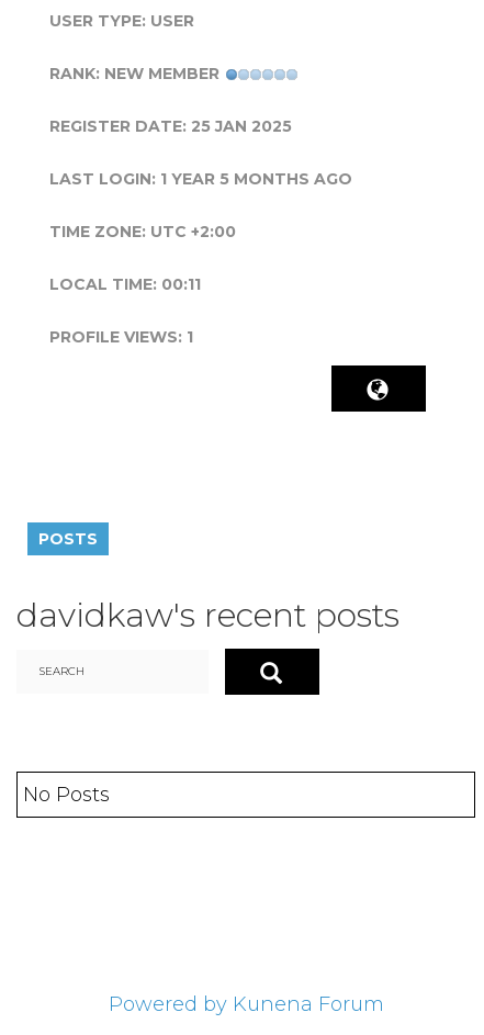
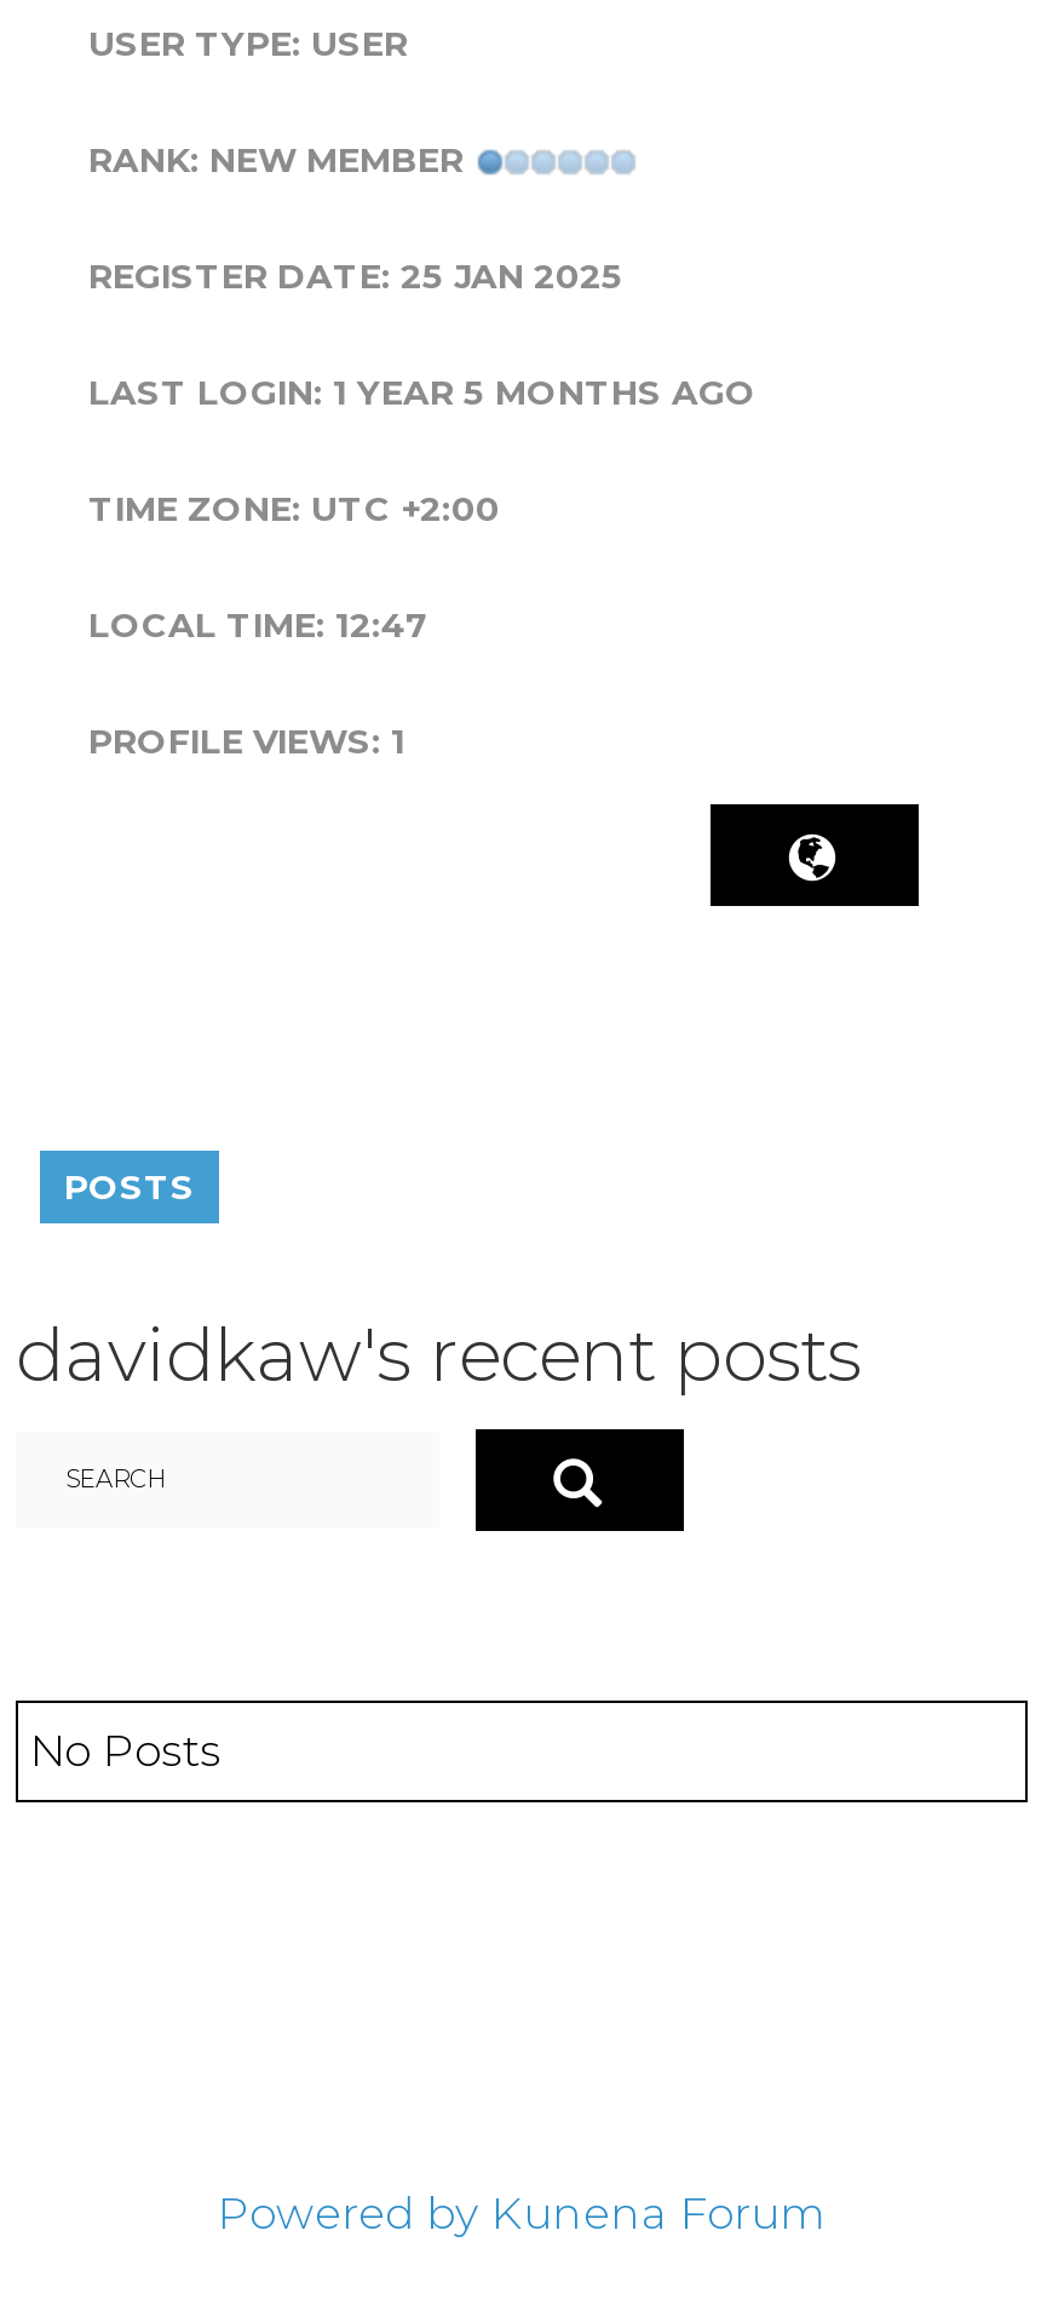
- LOCAL TIME: 00:11
+ LOCAL TIME: 12:47
